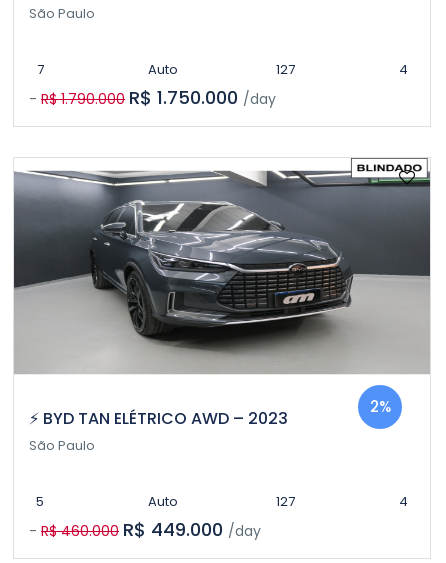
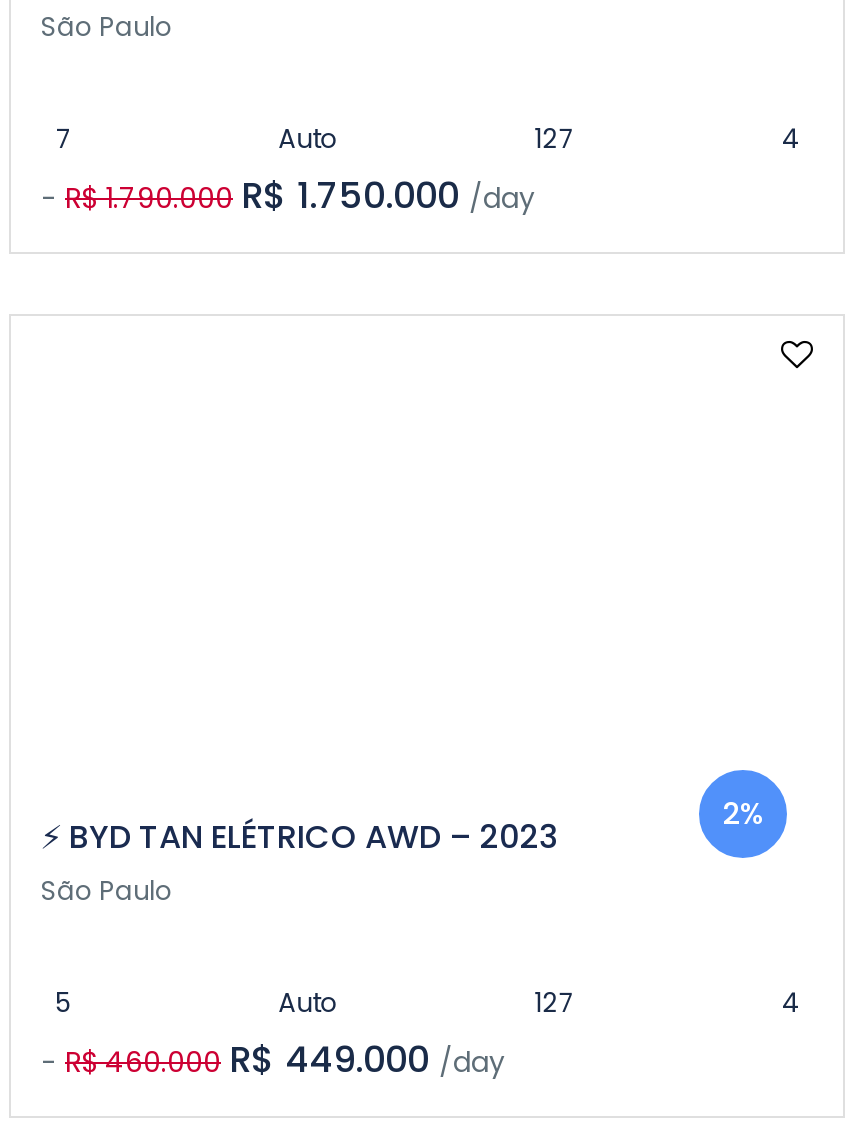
- [image]
